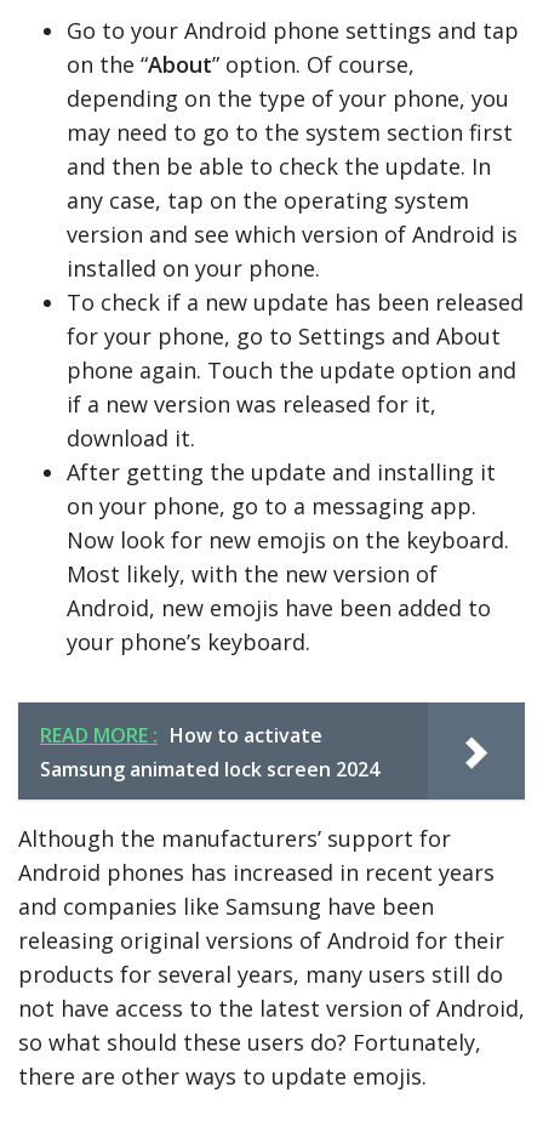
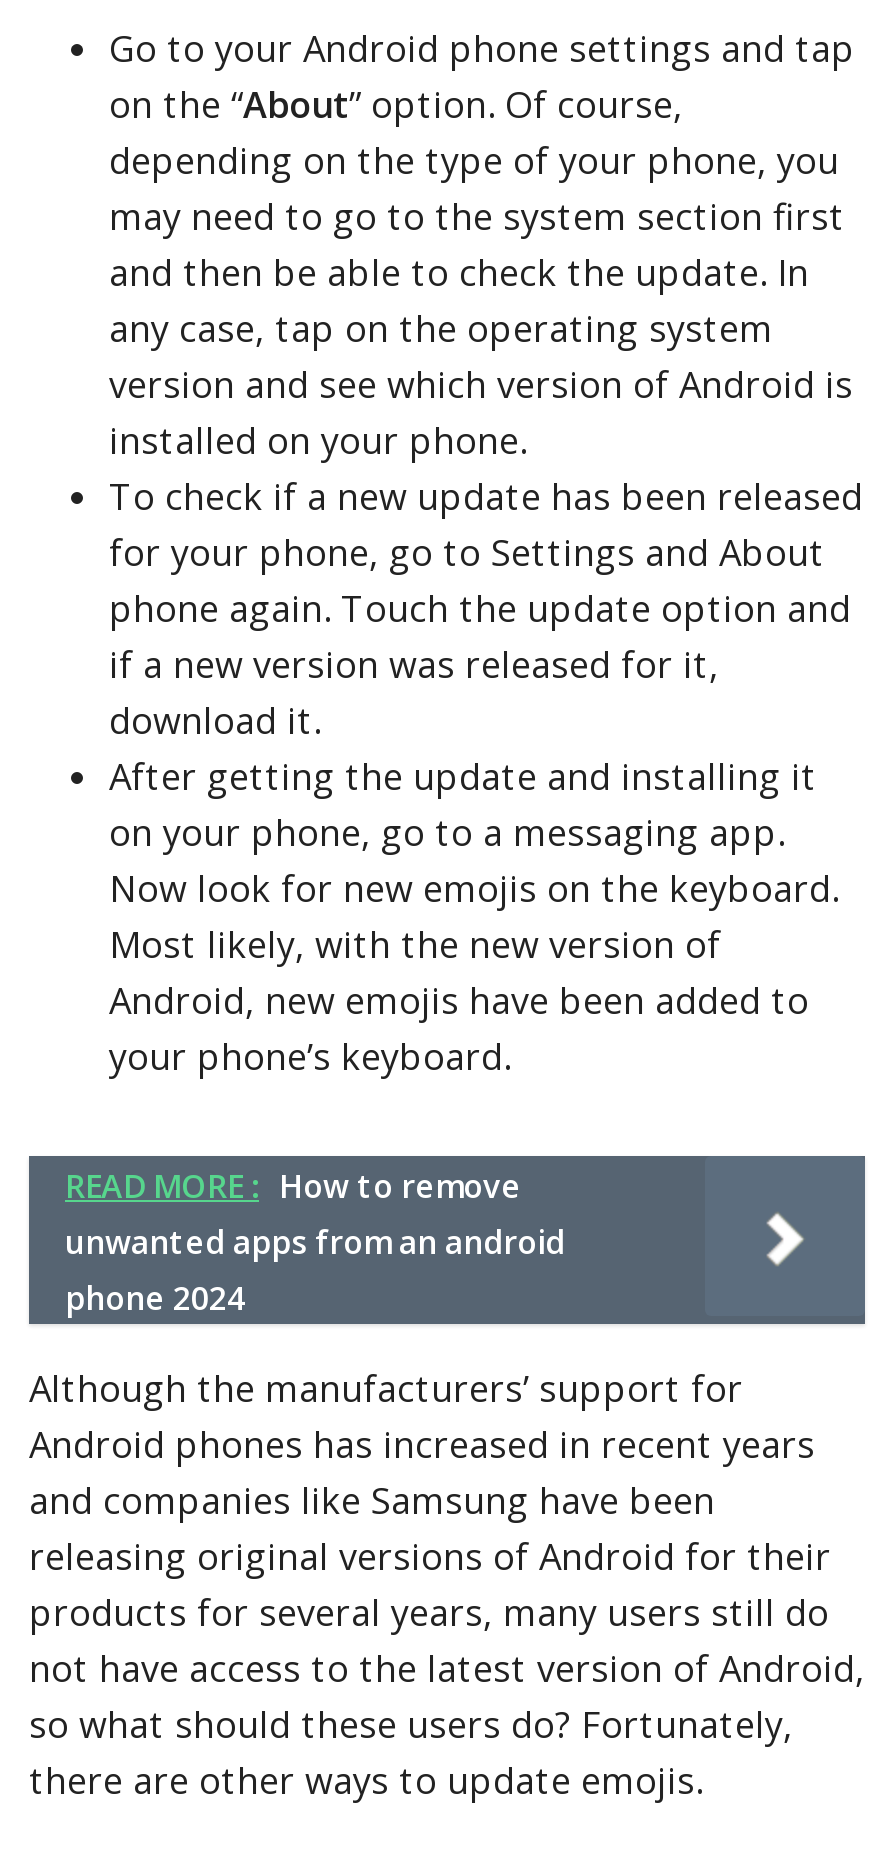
- READ MORE : How to activate
- Samsung animated lock screen 2024
+ READ MORE : How to remove
+ unwanted apps from an android
+ phone 2024
